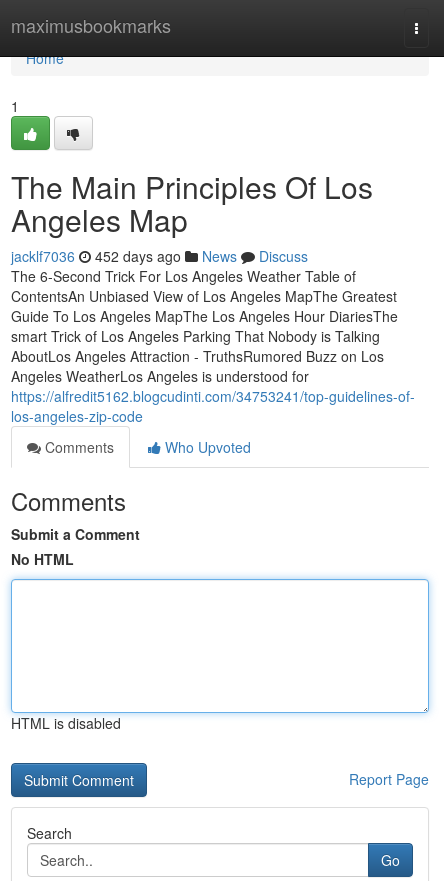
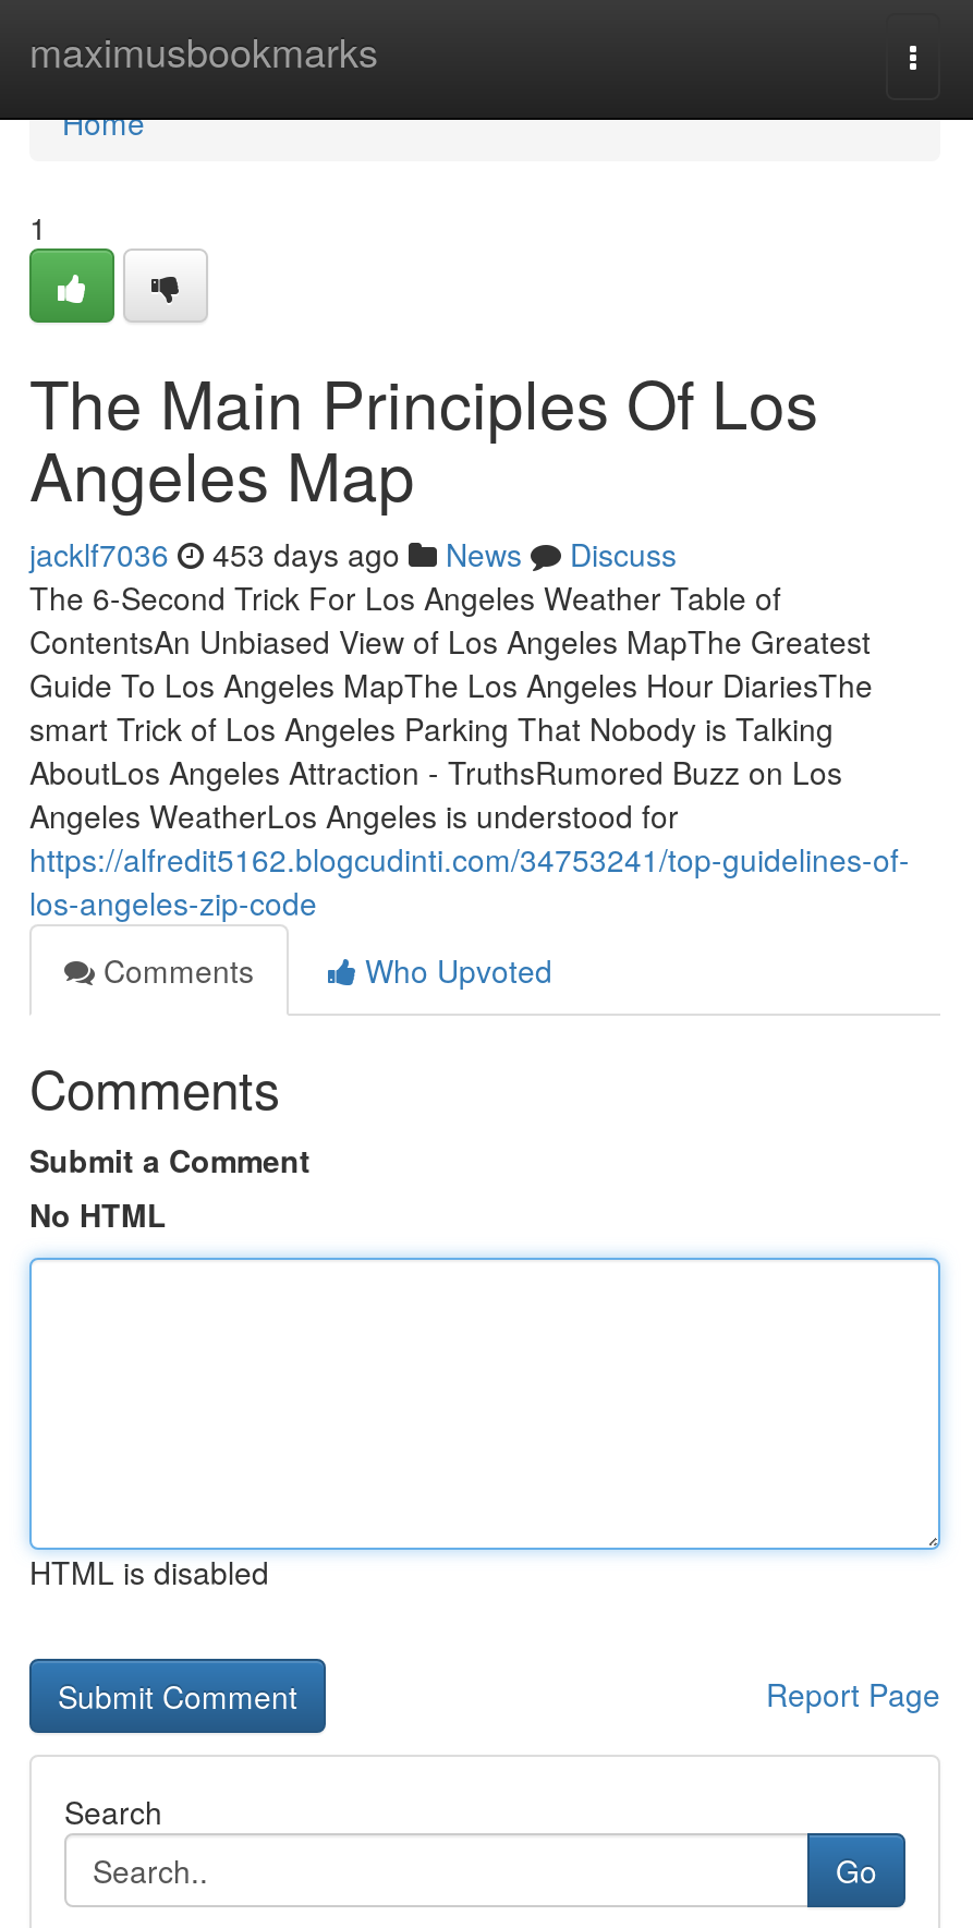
- jacklf7036 452 days ago News Discuss
+ jacklf7036 453 days ago News Discuss
